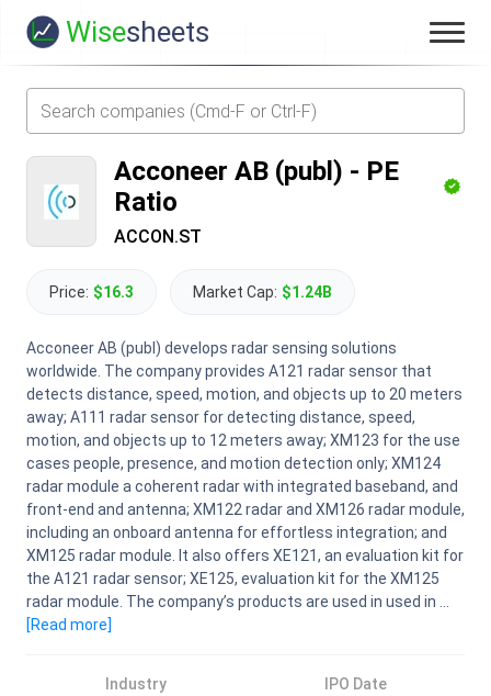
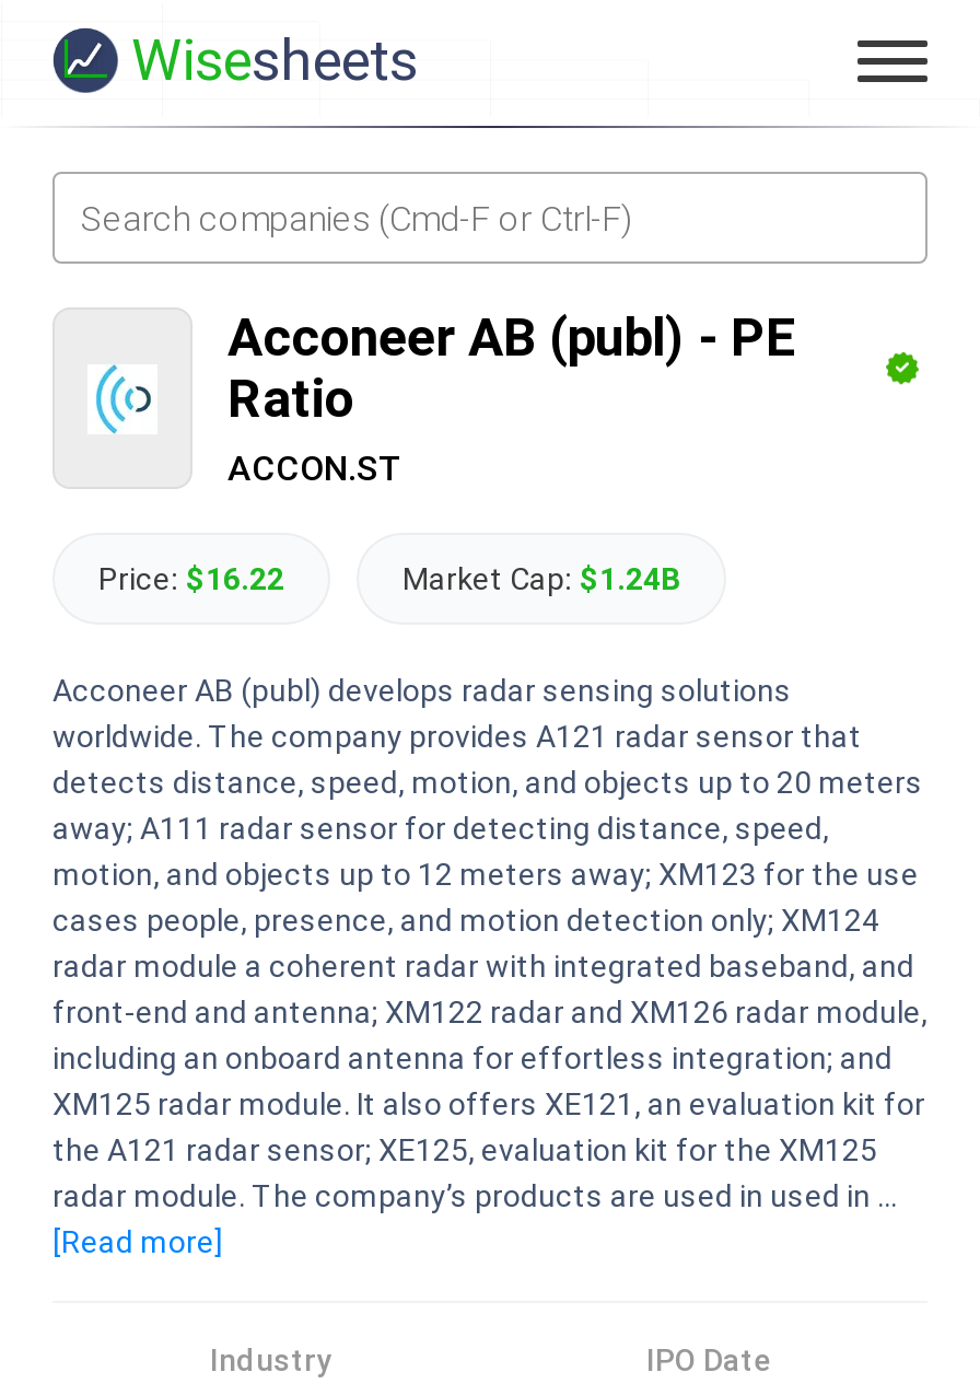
- Price: $16.3
+ Price: $16.22
